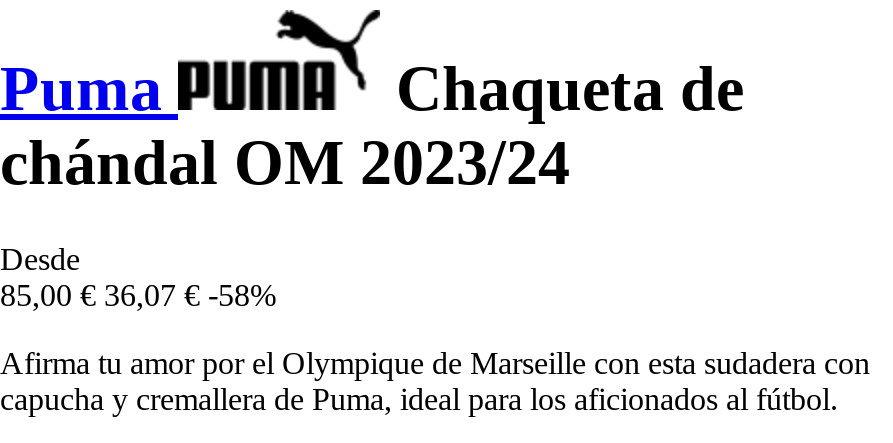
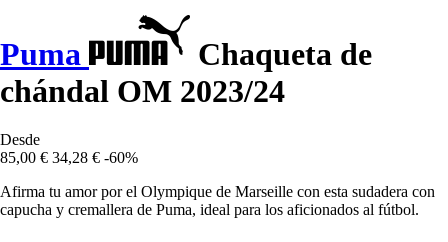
- 85,00 € 36,07 € -58%
+ 85,00 € 34,28 € -60%
